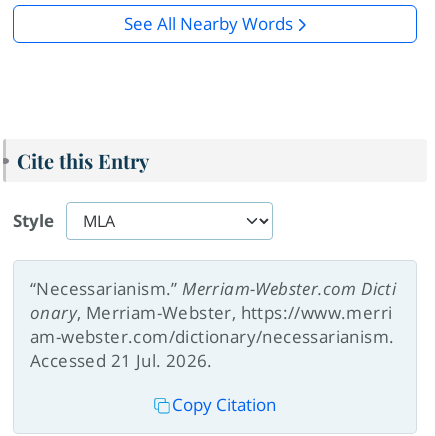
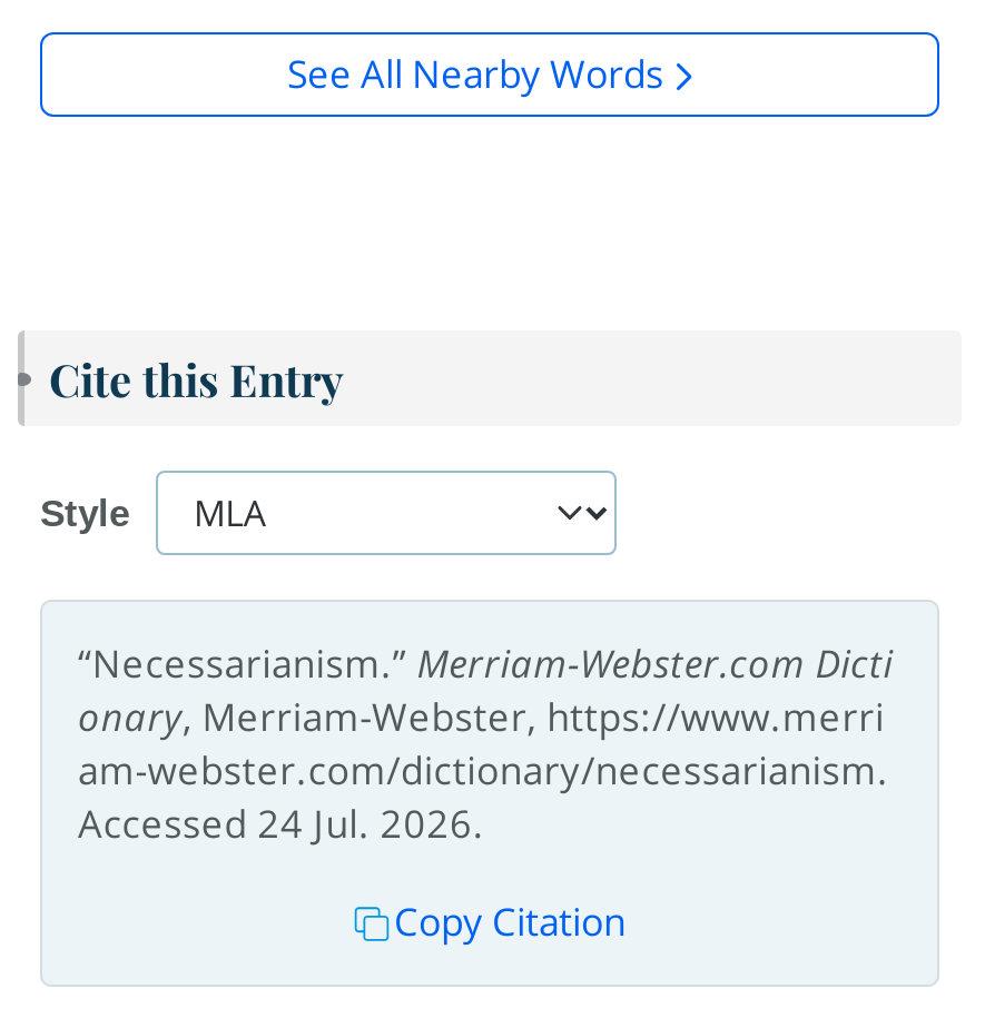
- Accessed 21 Jul. 2026.
+ Accessed 24 Jul. 2026.
